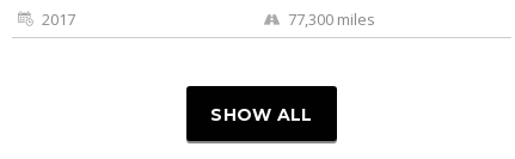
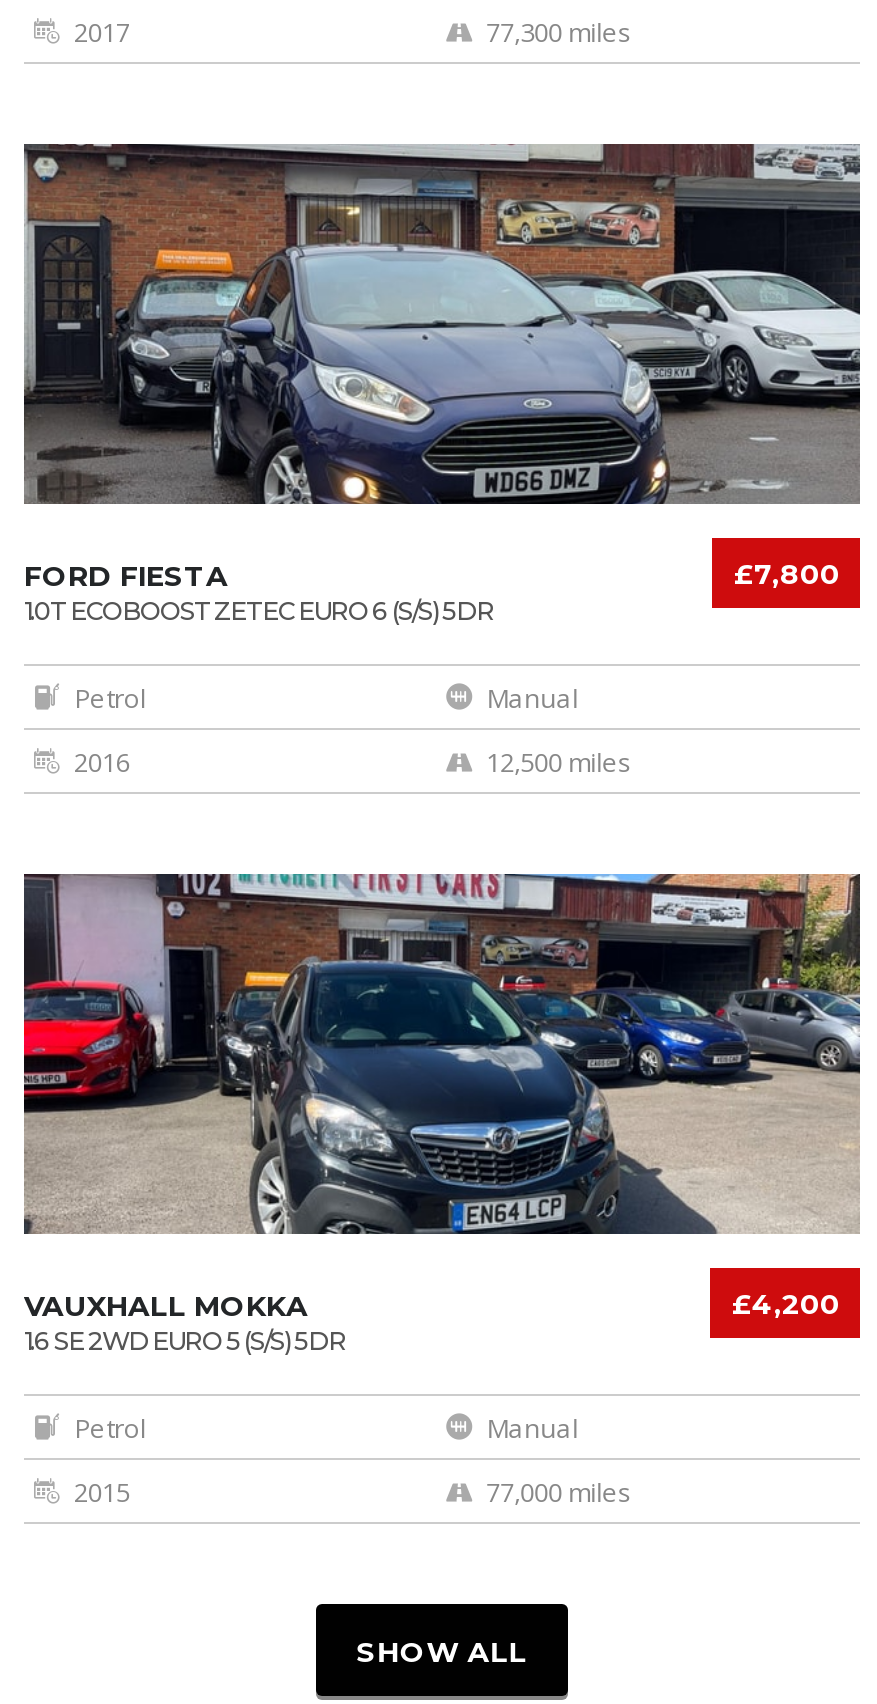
+ [image]
+ £7,800
+ FORD FIESTA
+ 1.0T ECOBOOST ZETEC EURO 6 (S/S) 5DR
+ Petrol
+ Manual
+ 2016
+ 12,500 miles

+ [image]
+ £4,200
+ VAUXHALL MOKKA
+ 1.6 SE 2WD EURO 5 (S/S) 5DR
+ Petrol
+ Manual
+ 2015
+ 77,000 miles
